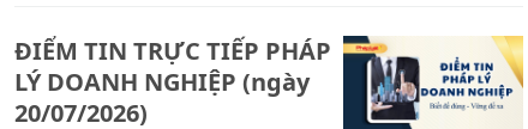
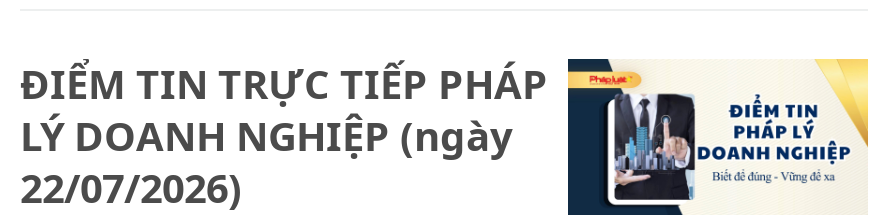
- 20/07/2026)
+ 22/07/2026)
